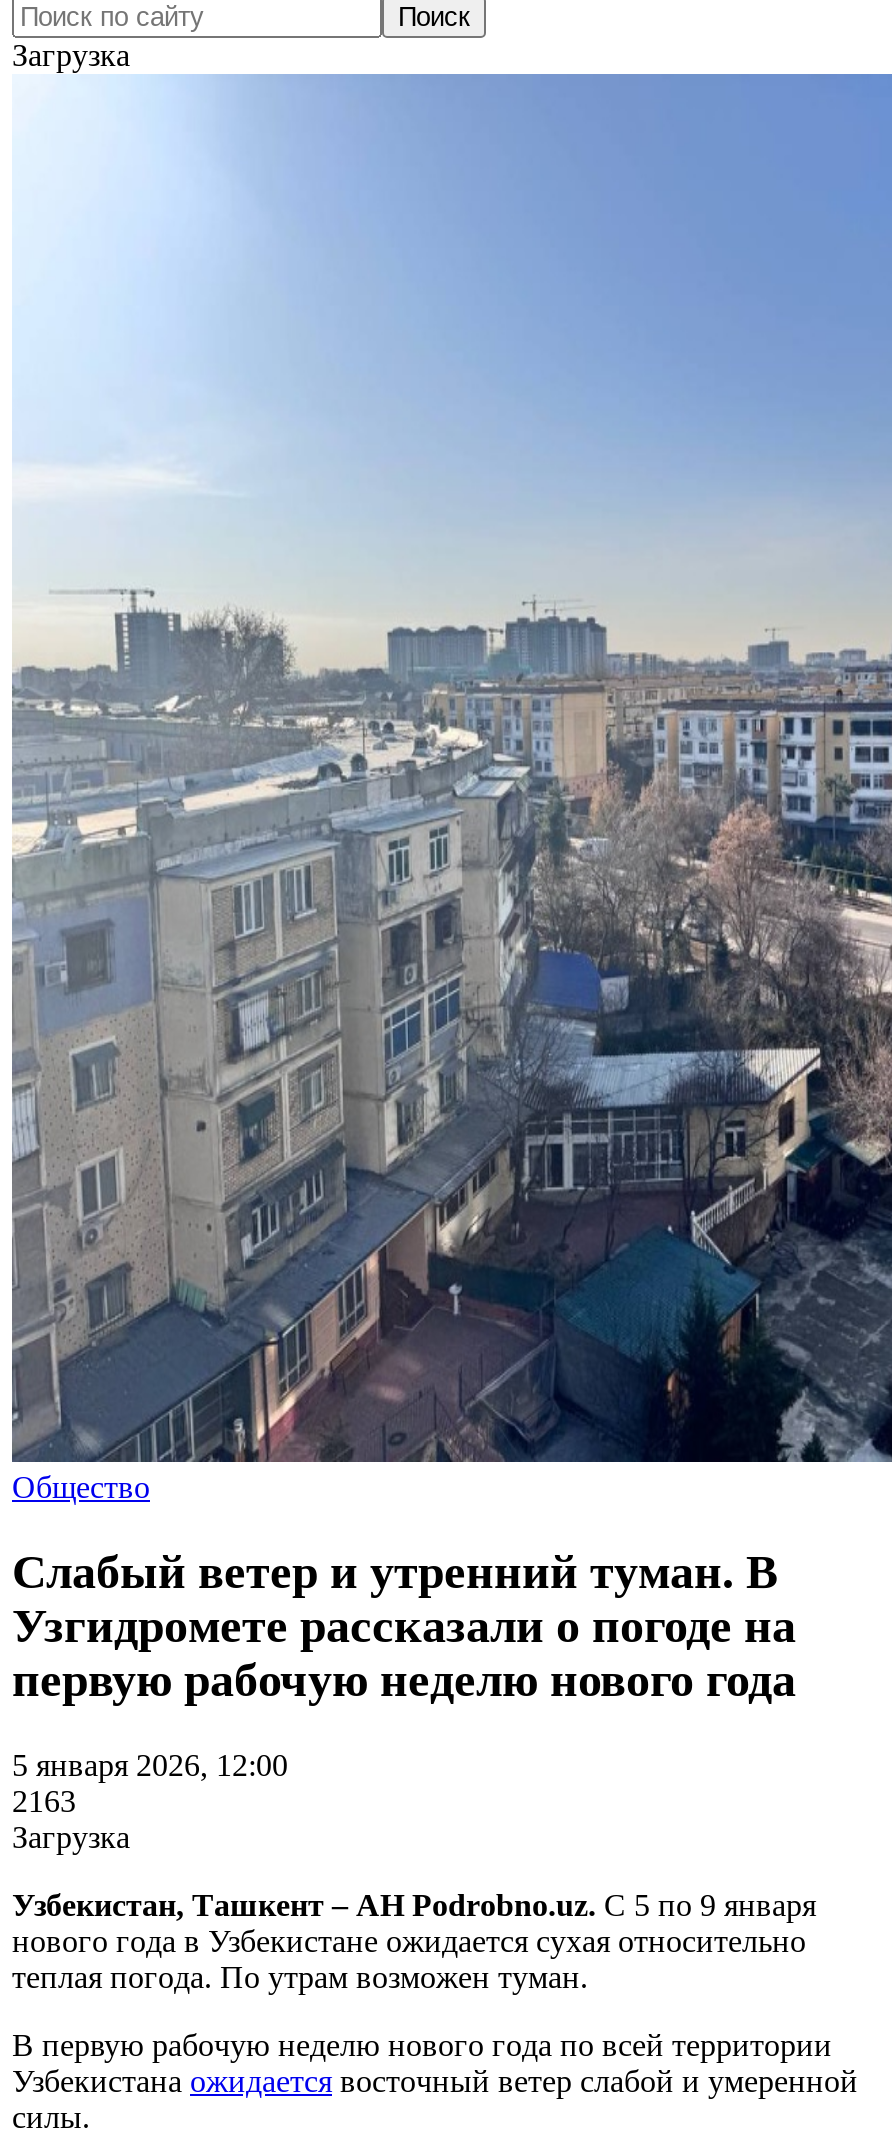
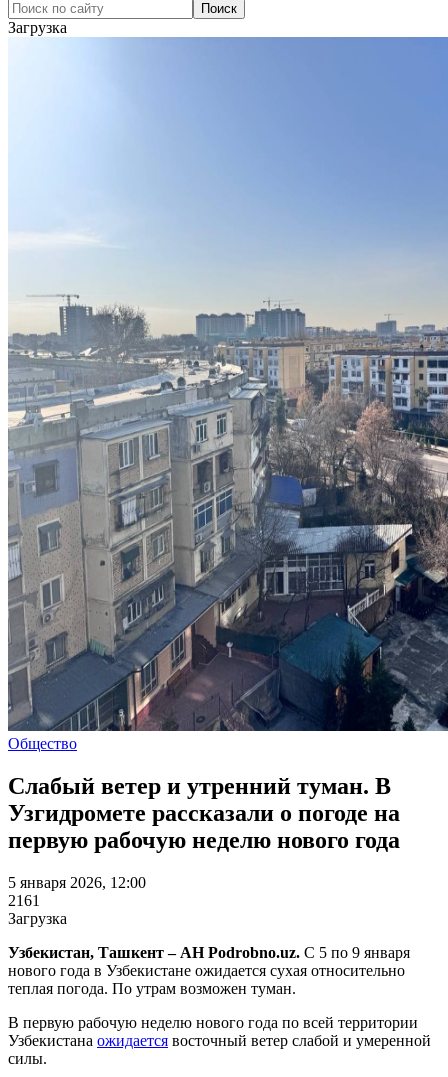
- 2163
+ 2161
